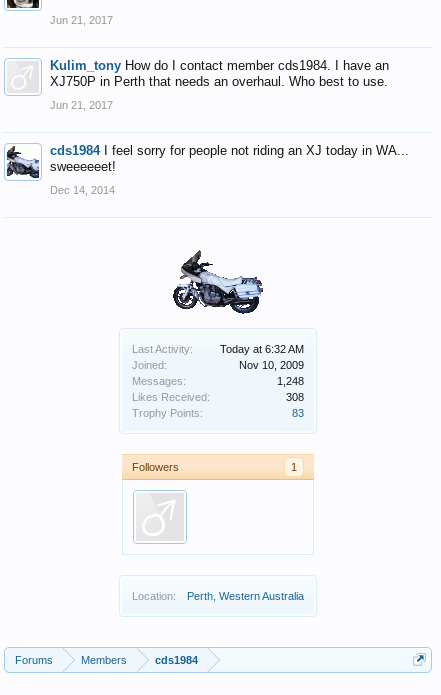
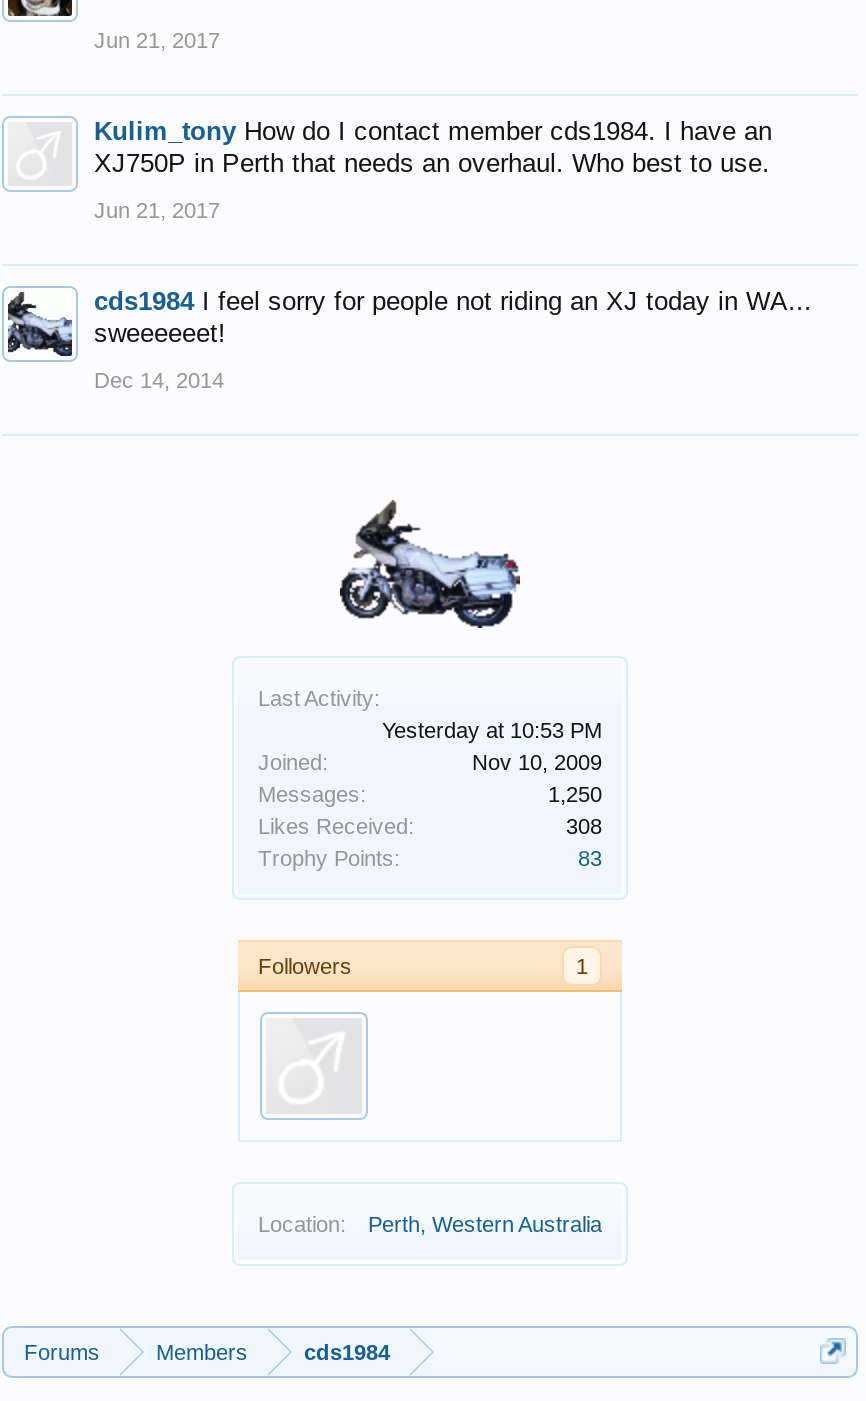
- Today at 6:32 AM
+ Yesterday at 10:53 PM

- 1,248
+ 1,250
